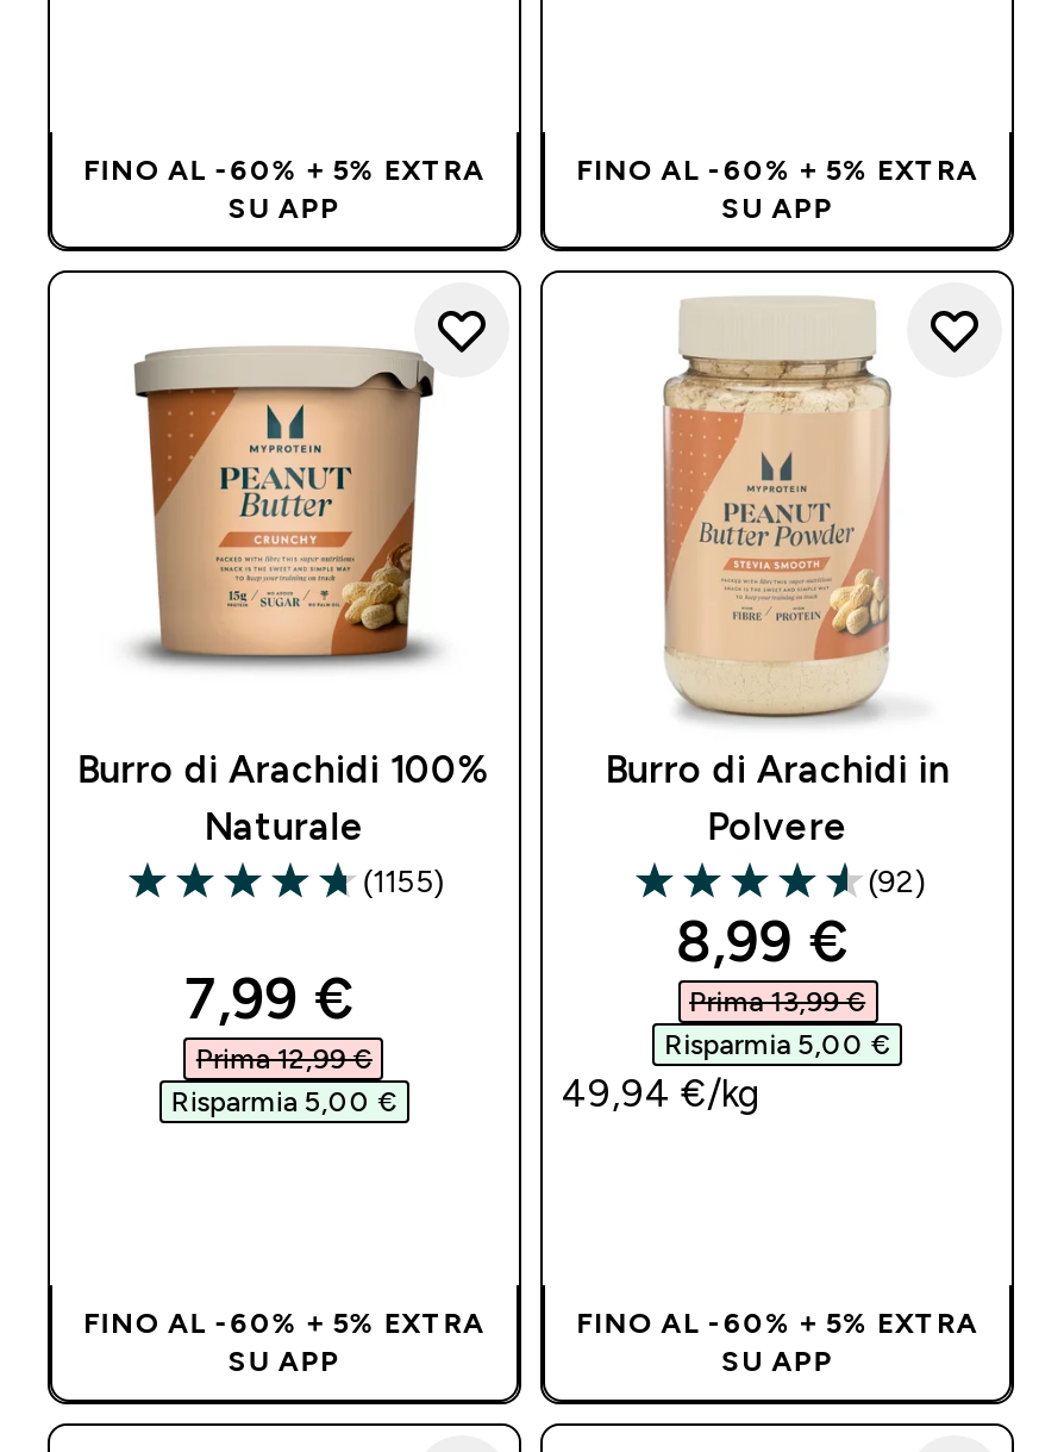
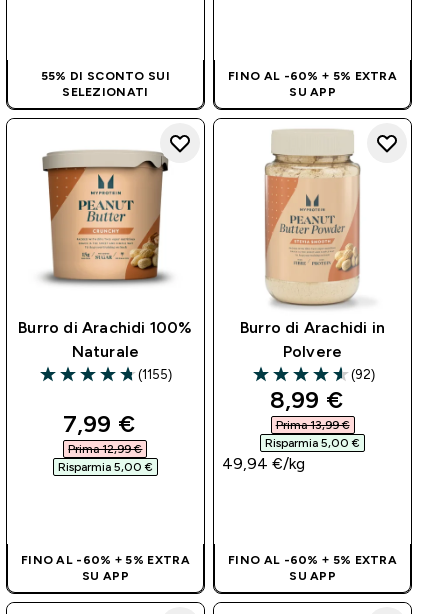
- FINO AL -60% + 5% EXTRA
- SU APP
+ 55% DI SCONTO SUI
+ SELEZIONATI
